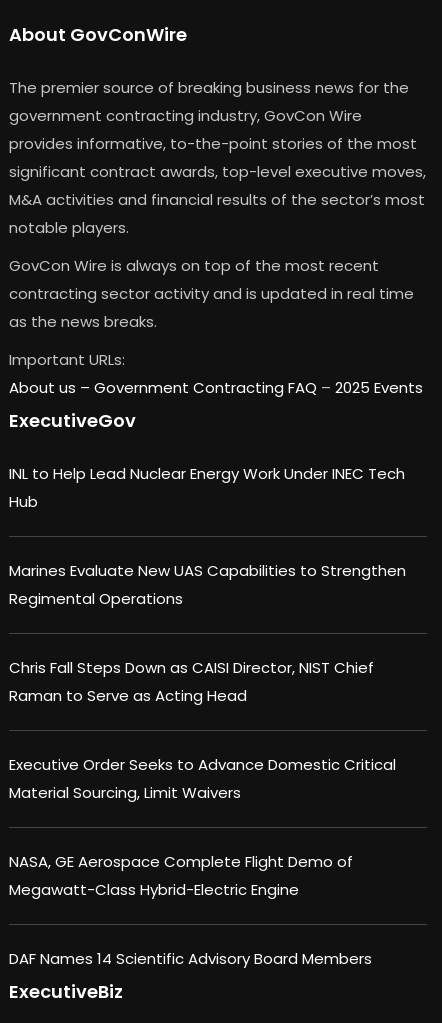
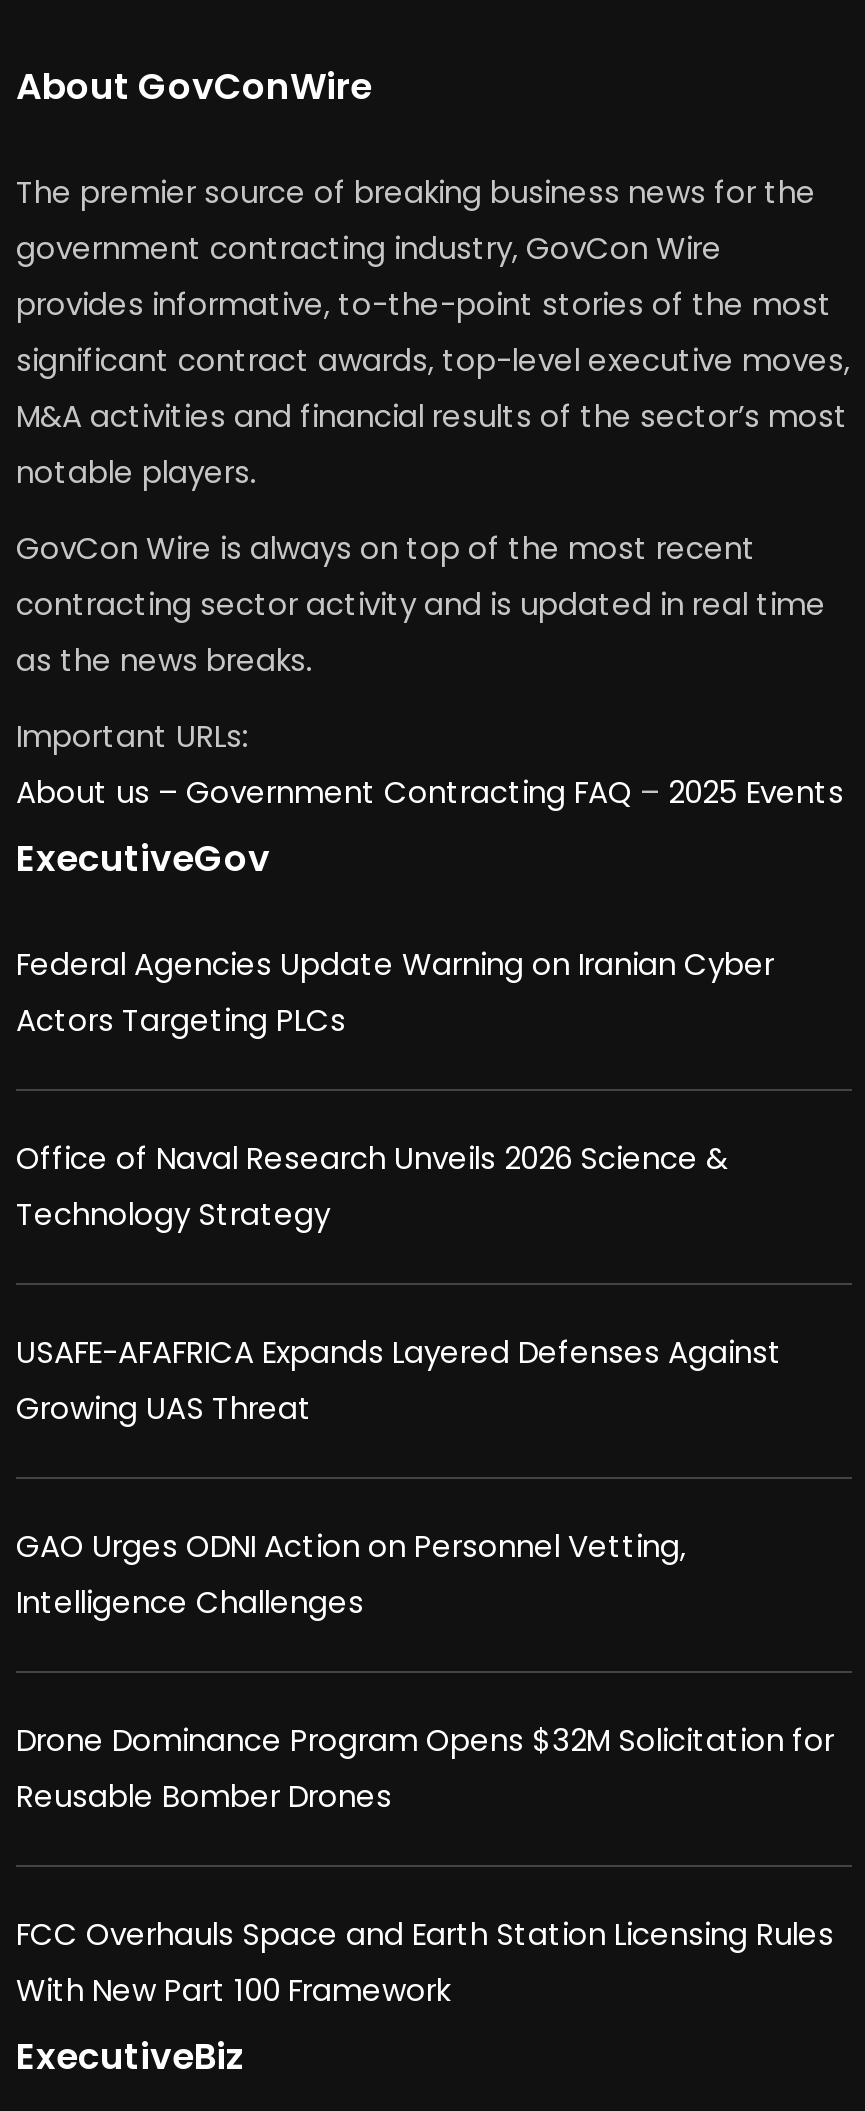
- INL to Help Lead Nuclear Energy Work Under INEC Tech
- Hub
+ Federal Agencies Update Warning on Iranian Cyber
+ Actors Targeting PLCs

- Marines Evaluate New UAS Capabilities to Strengthen
- Regimental Operations
+ Office of Naval Research Unveils 2026 Science &
+ Technology Strategy

- Chris Fall Steps Down as CAISI Director, NIST Chief
- Raman to Serve as Acting Head
+ USAFE-AFAFRICA Expands Layered Defenses Against
+ Growing UAS Threat

- Executive Order Seeks to Advance Domestic Critical
- Material Sourcing, Limit Waivers
+ GAO Urges ODNI Action on Personnel Vetting,
+ Intelligence Challenges

- NASA, GE Aerospace Complete Flight Demo of
- Megawatt-Class Hybrid-Electric Engine
+ Drone Dominance Program Opens $32M Solicitation for
+ Reusable Bomber Drones

- DAF Names 14 Scientific Advisory Board Members
+ FCC Overhauls Space and Earth Station Licensing Rules
+ With New Part 100 Framework
